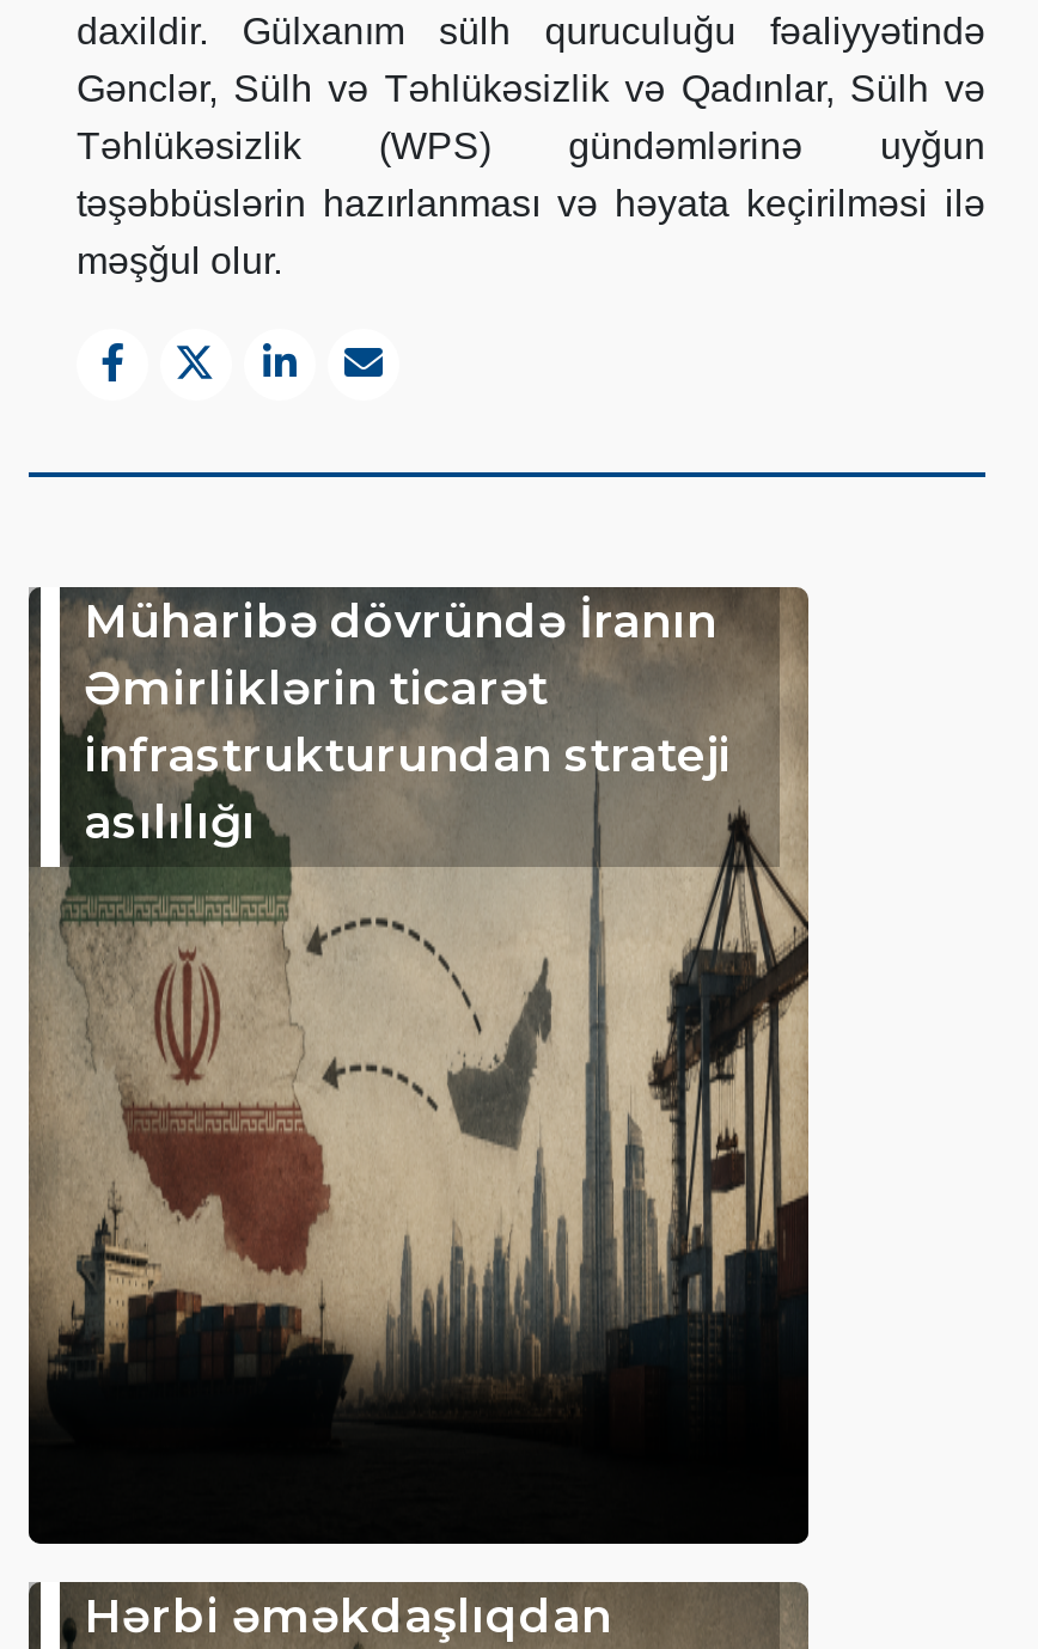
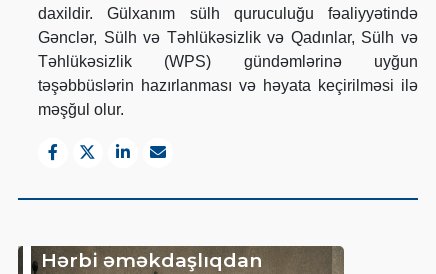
- [image]
- Müharibə dövründə İranın
- Əmirliklərin ticarət
- infrastrukturundan strateji
- asılılığı
